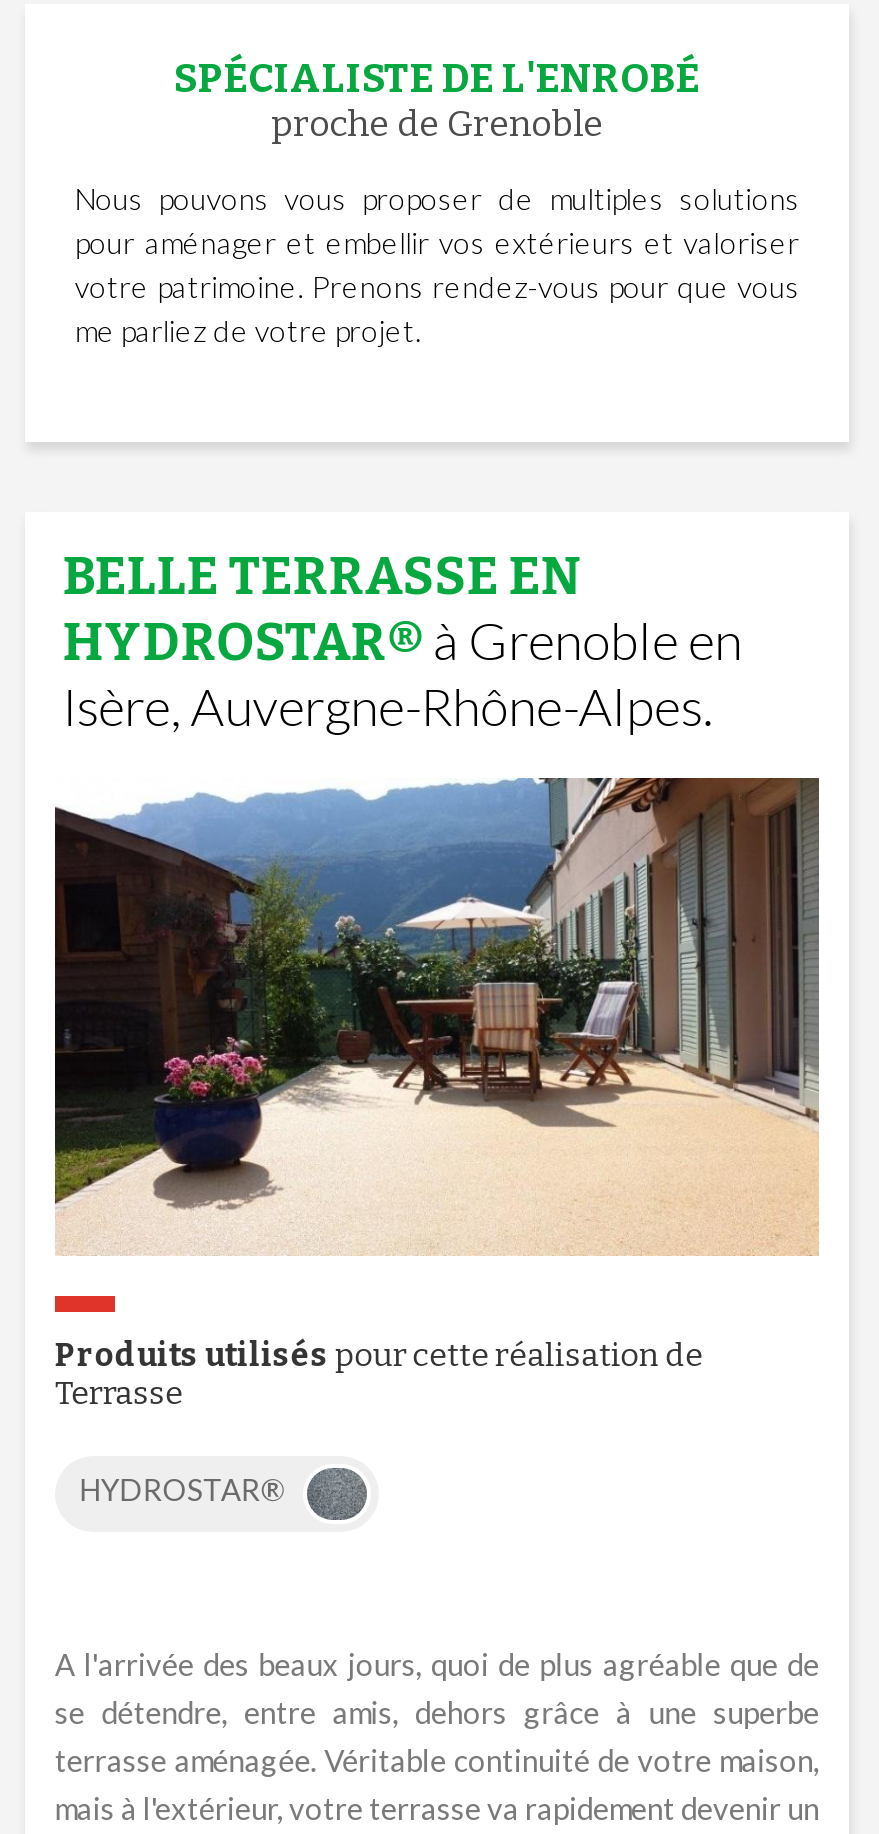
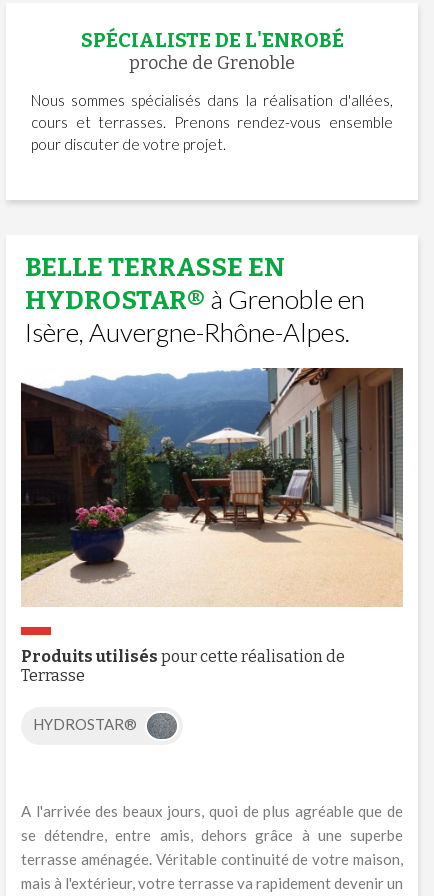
- Nous pouvons vous proposer de multiples solutions
- pour aménager et embellir vos extérieurs et valoriser
- votre patrimoine. Prenons rendez-vous pour que vous
- me parliez de votre projet.
+ Nous sommes spécialisés dans la réalisation d'allées,
+ cours et terrasses. Prenons rendez-vous ensemble
+ pour discuter de votre projet.
